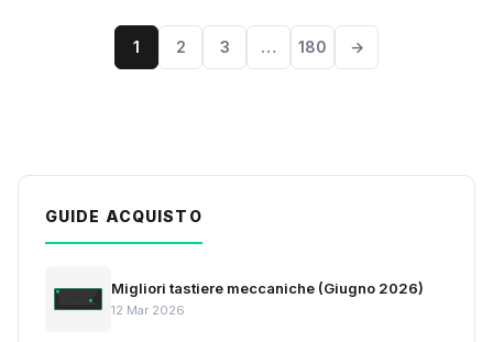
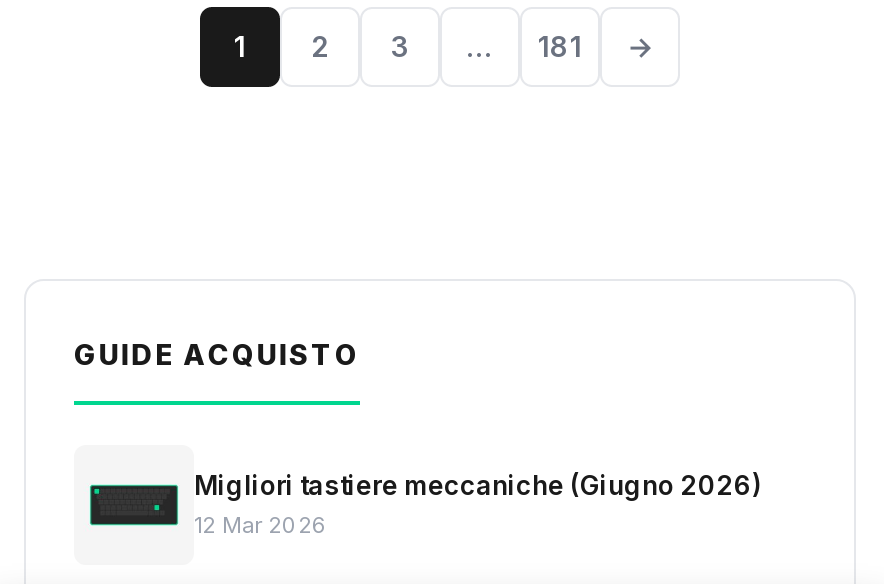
- 180
+ 181
